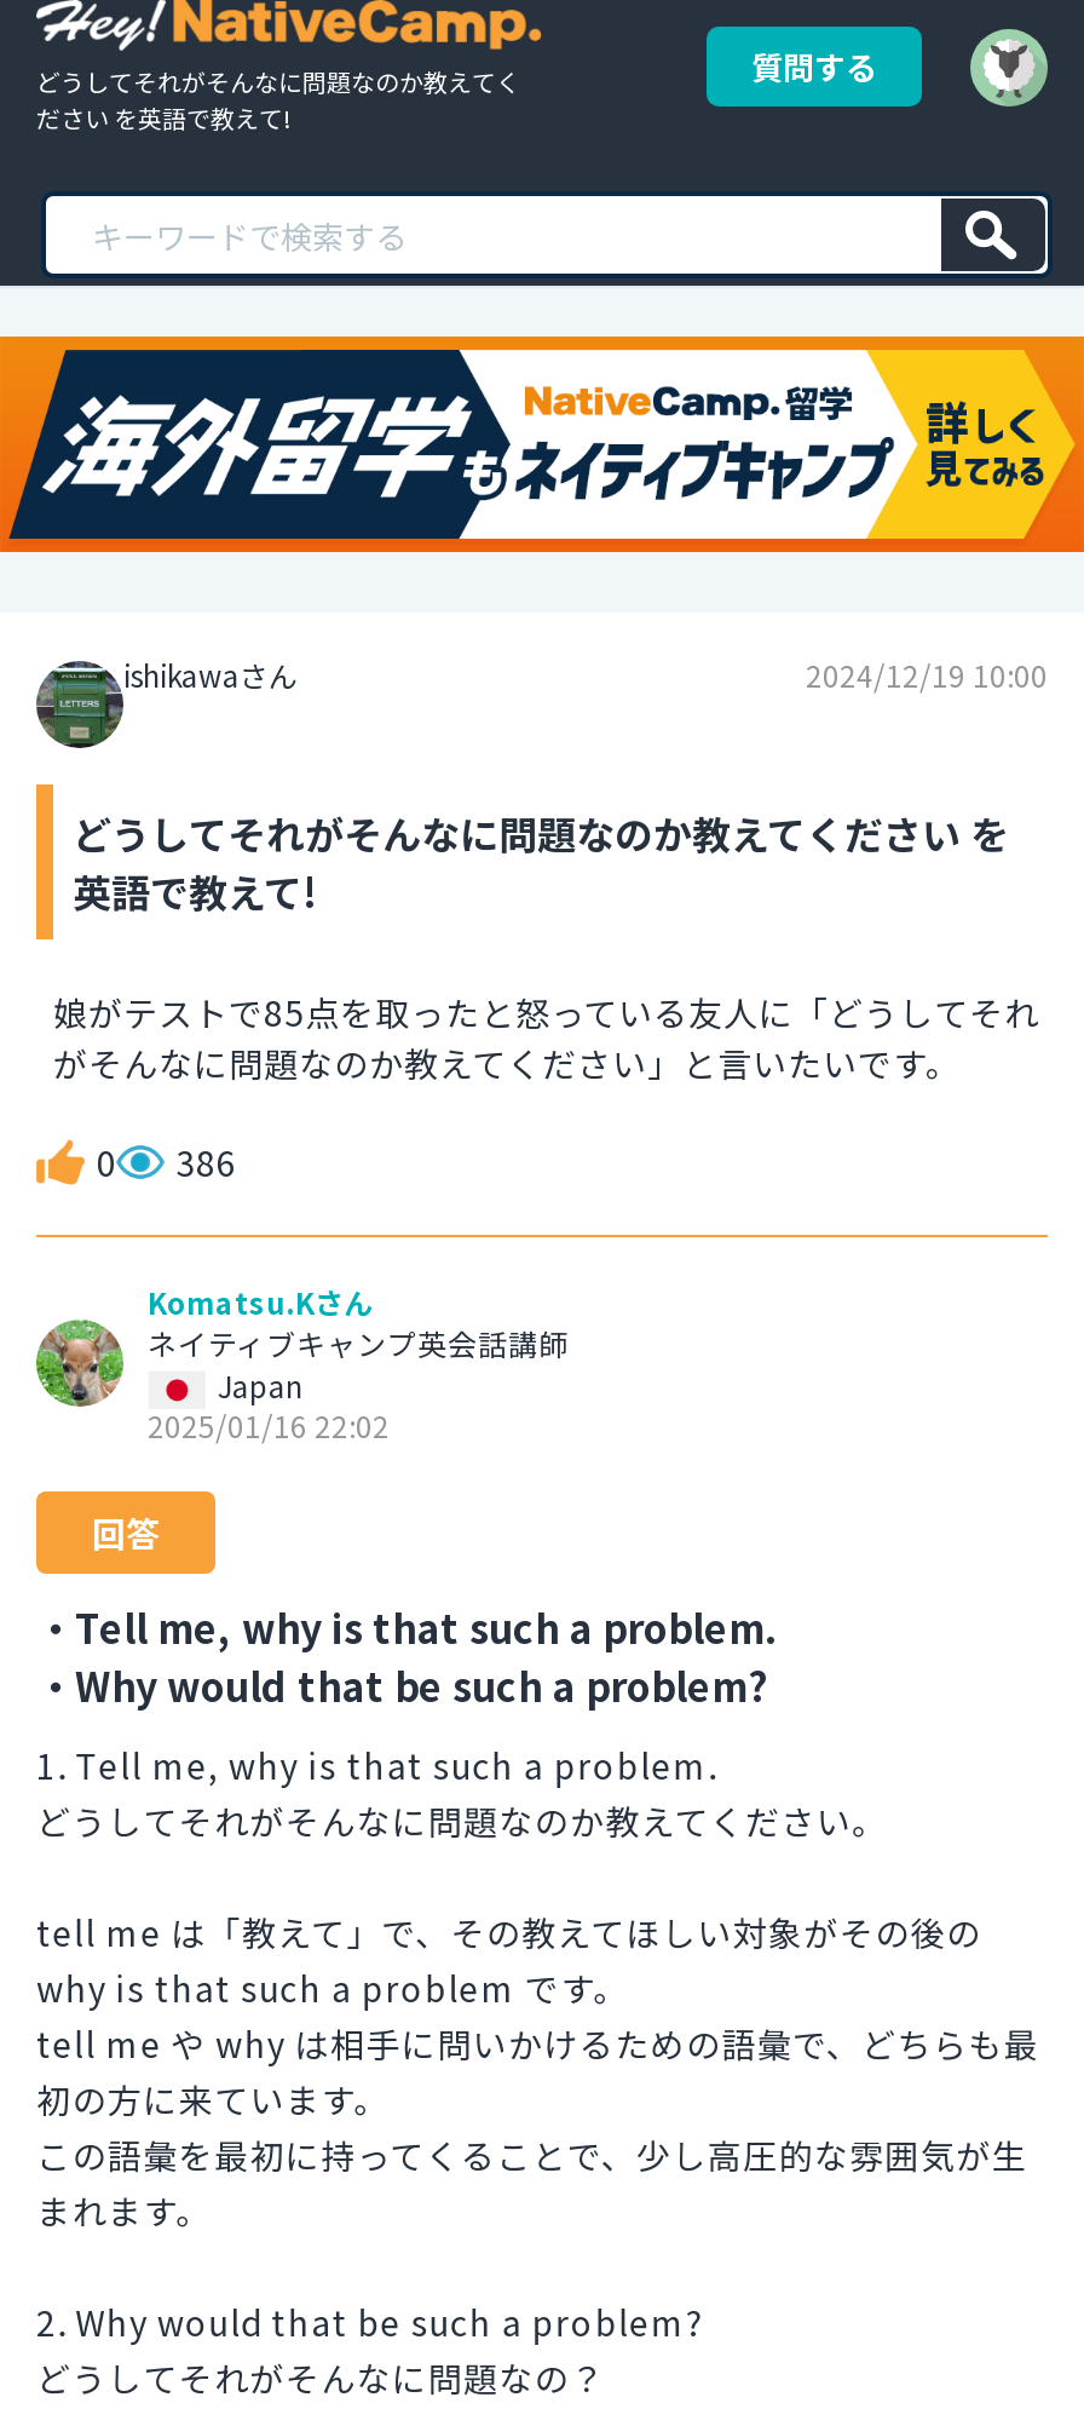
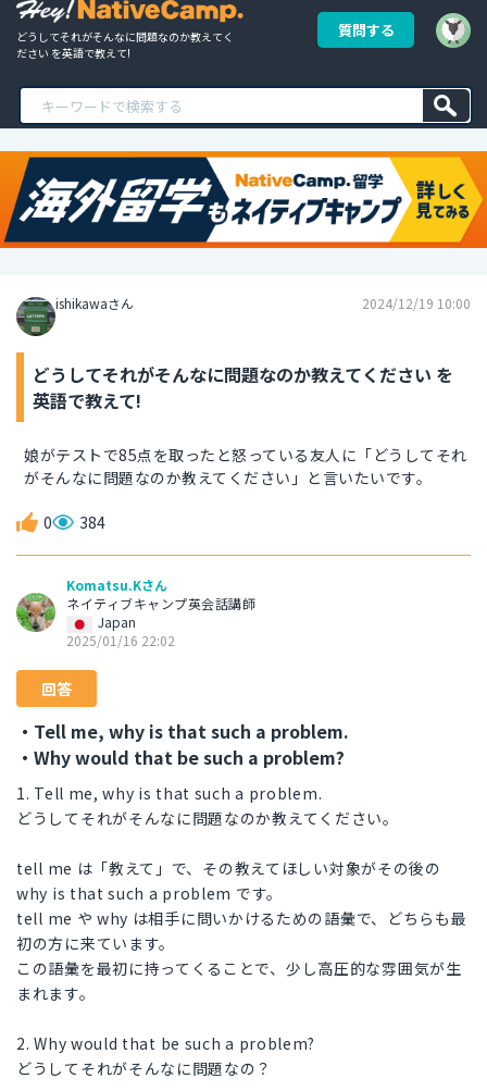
- 0 386
+ 0 384
